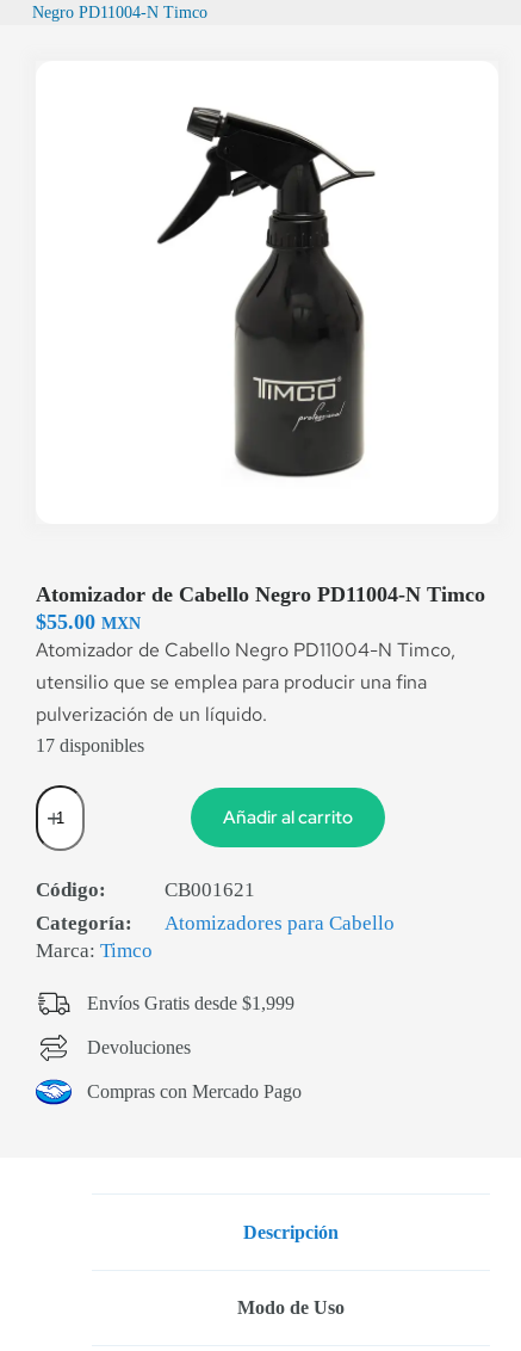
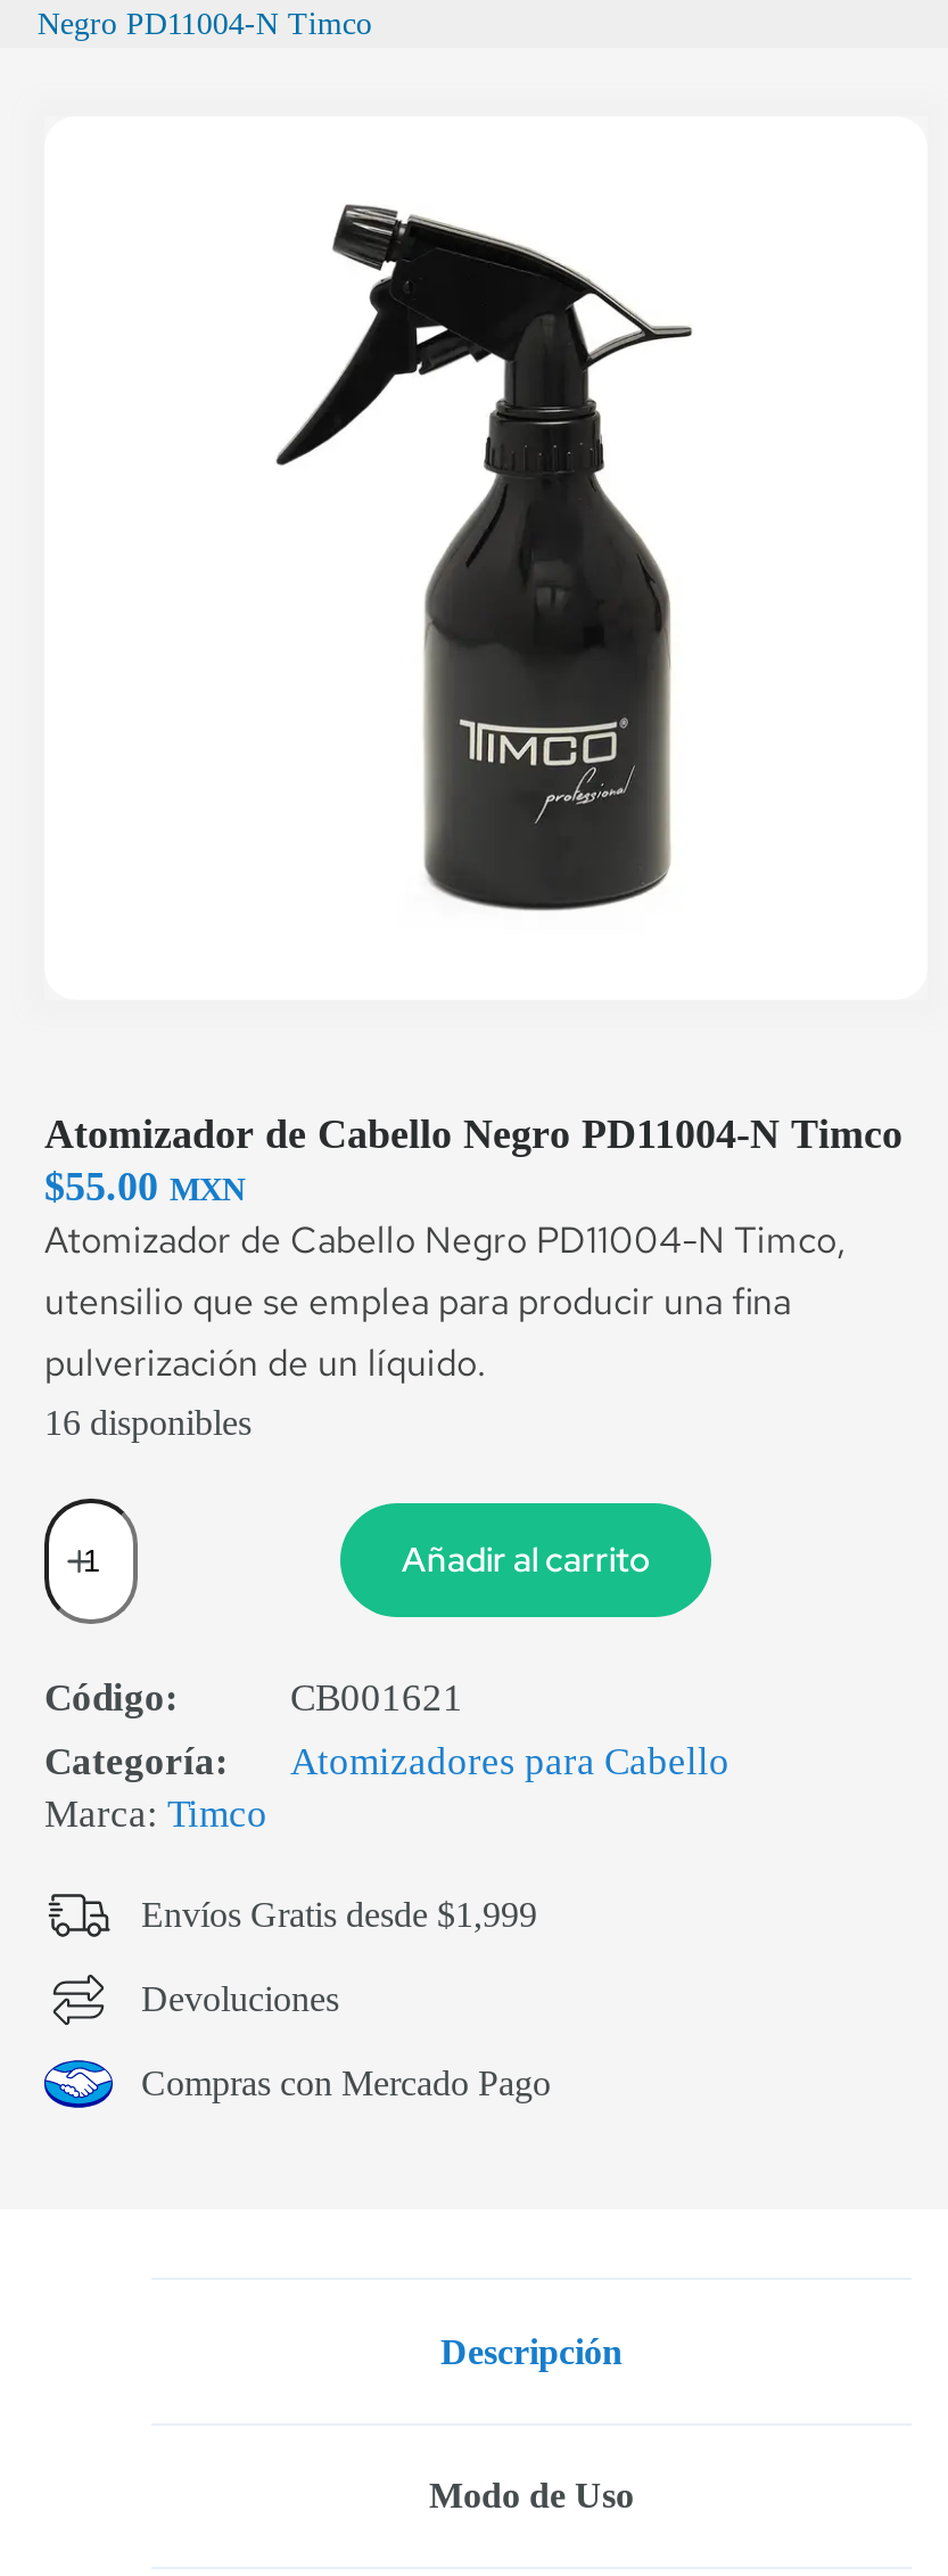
- 17 disponibles
+ 16 disponibles
